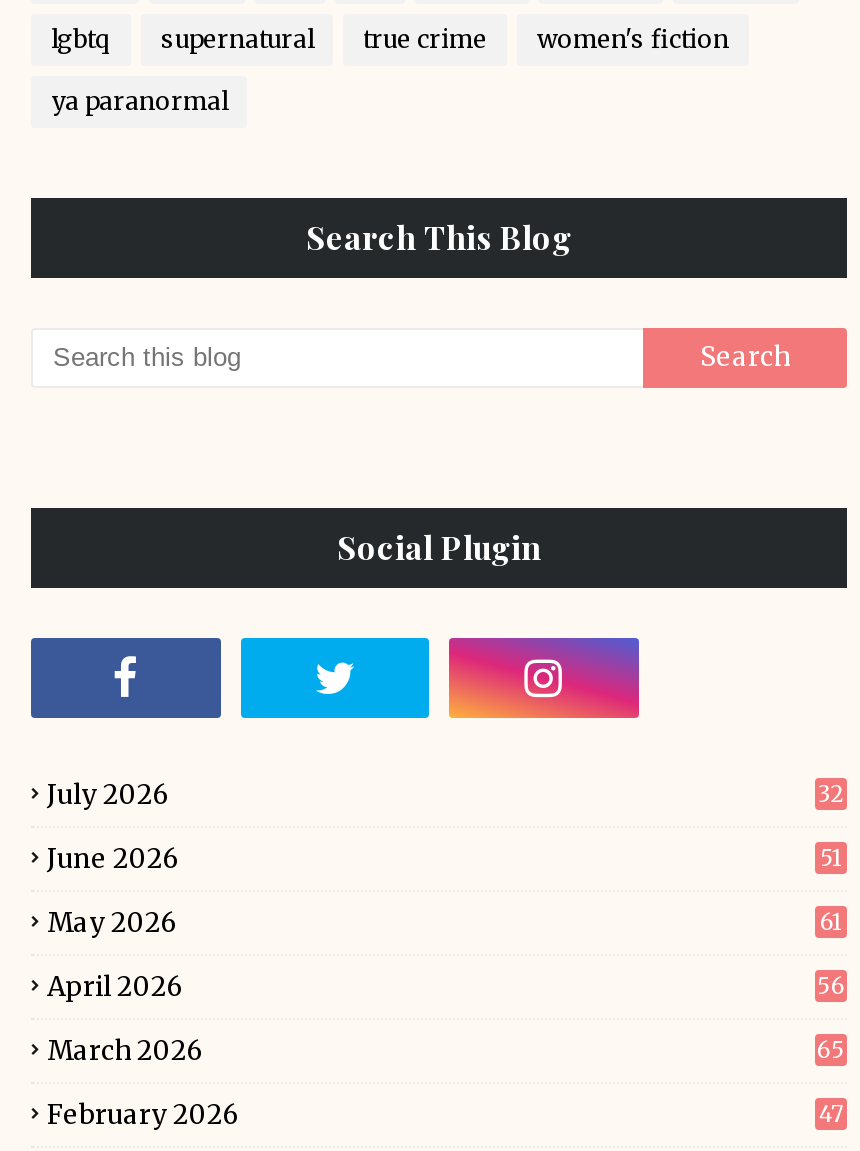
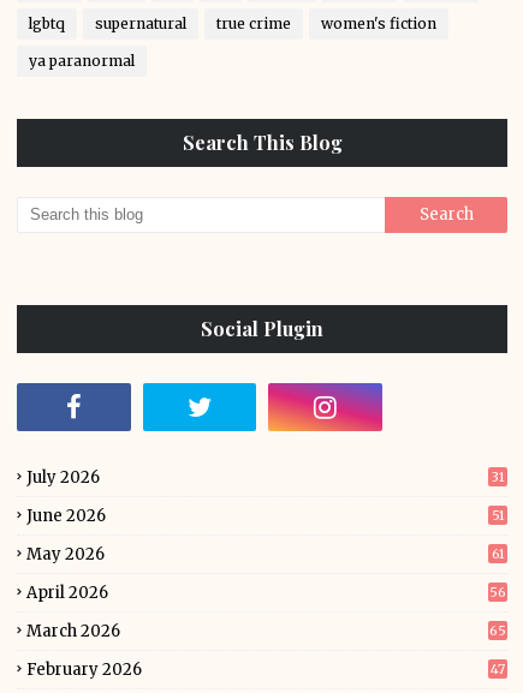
- 32
+ 31
